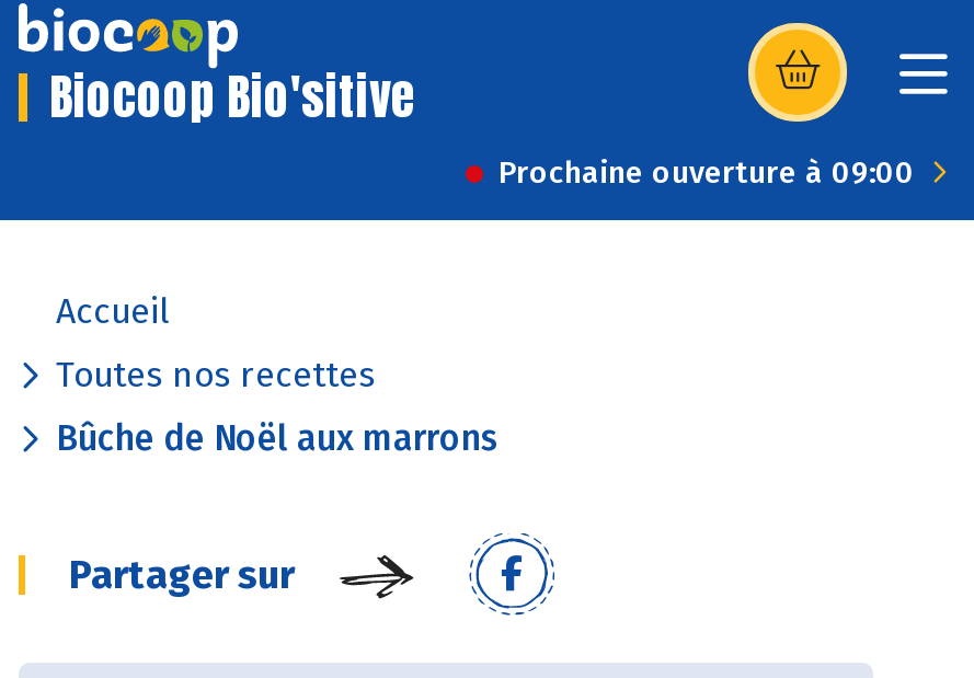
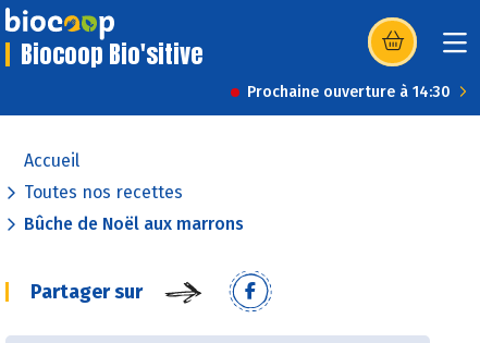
- Prochaine ouverture à 09:00
+ Prochaine ouverture à 14:30
